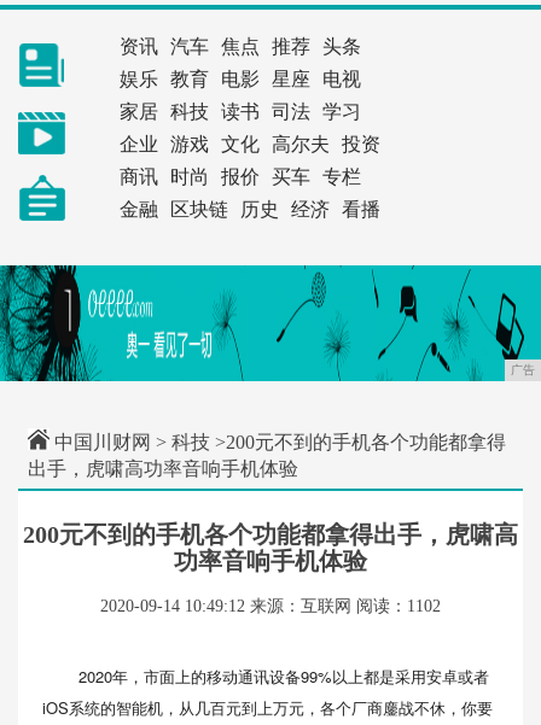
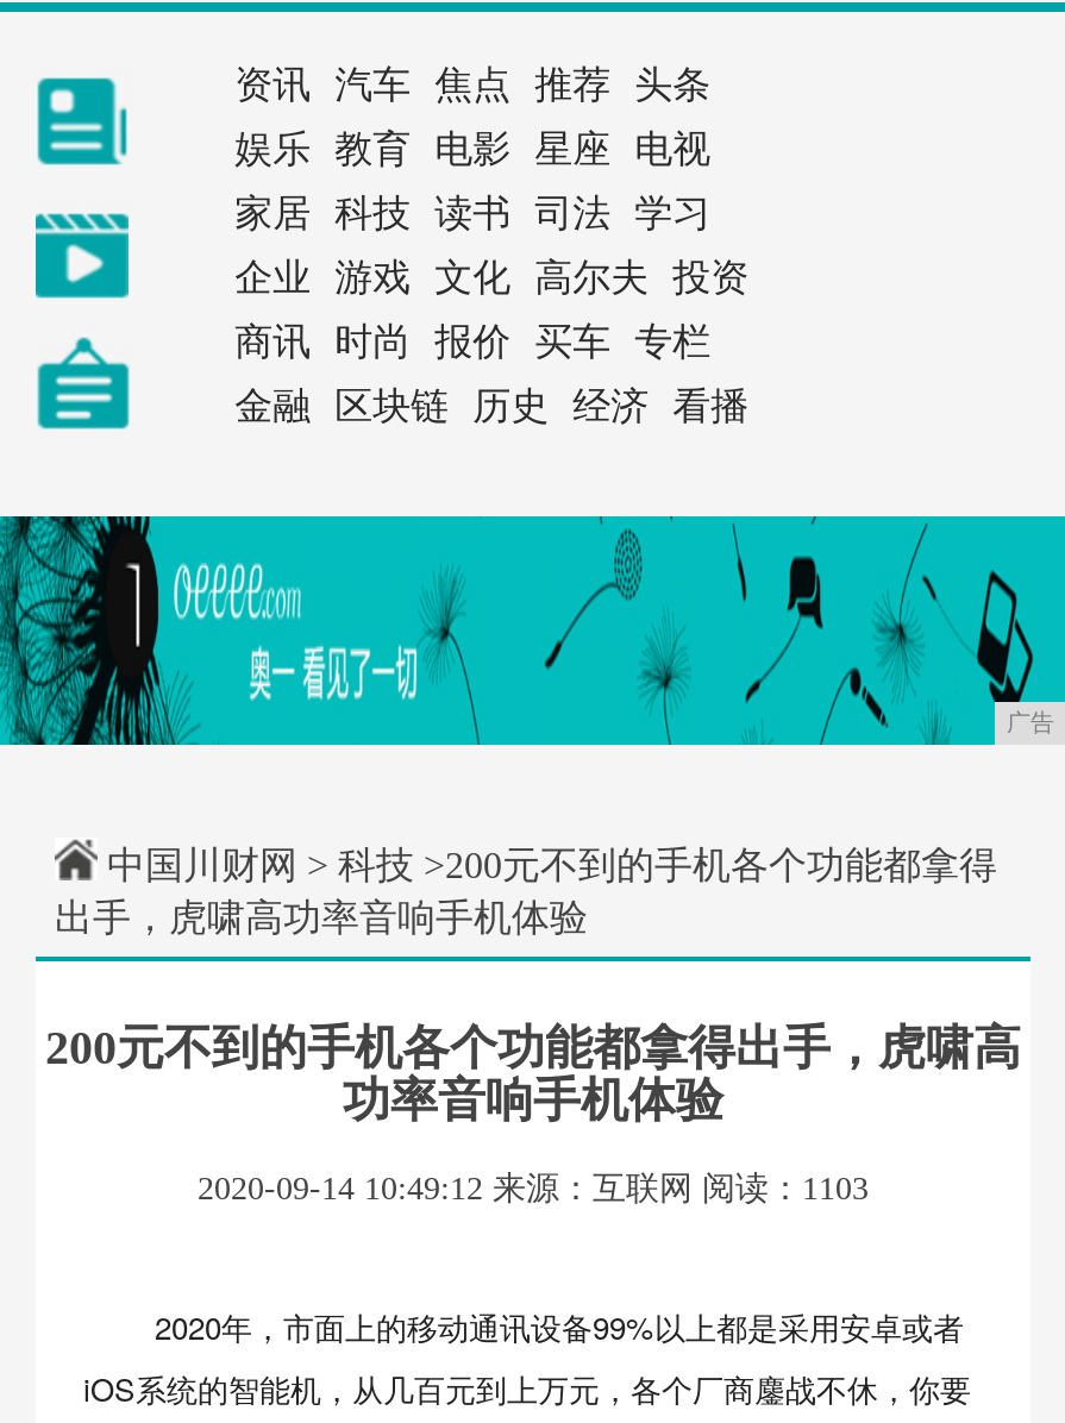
- 2020-09-14 10:49:12 来源：互联网 阅读：1102
+ 2020-09-14 10:49:12 来源：互联网 阅读：1103
